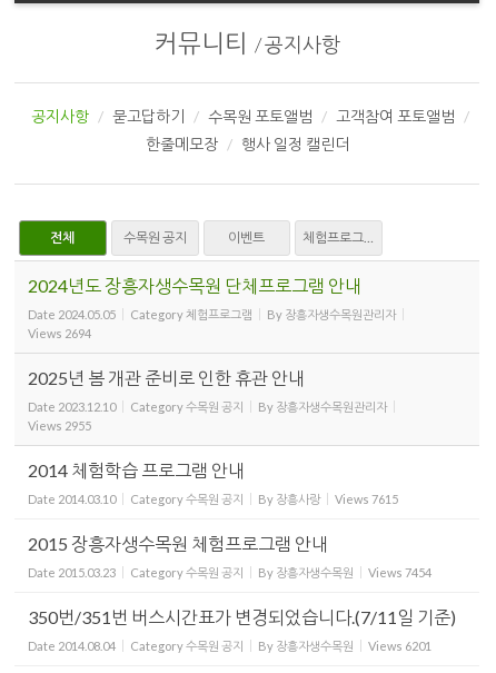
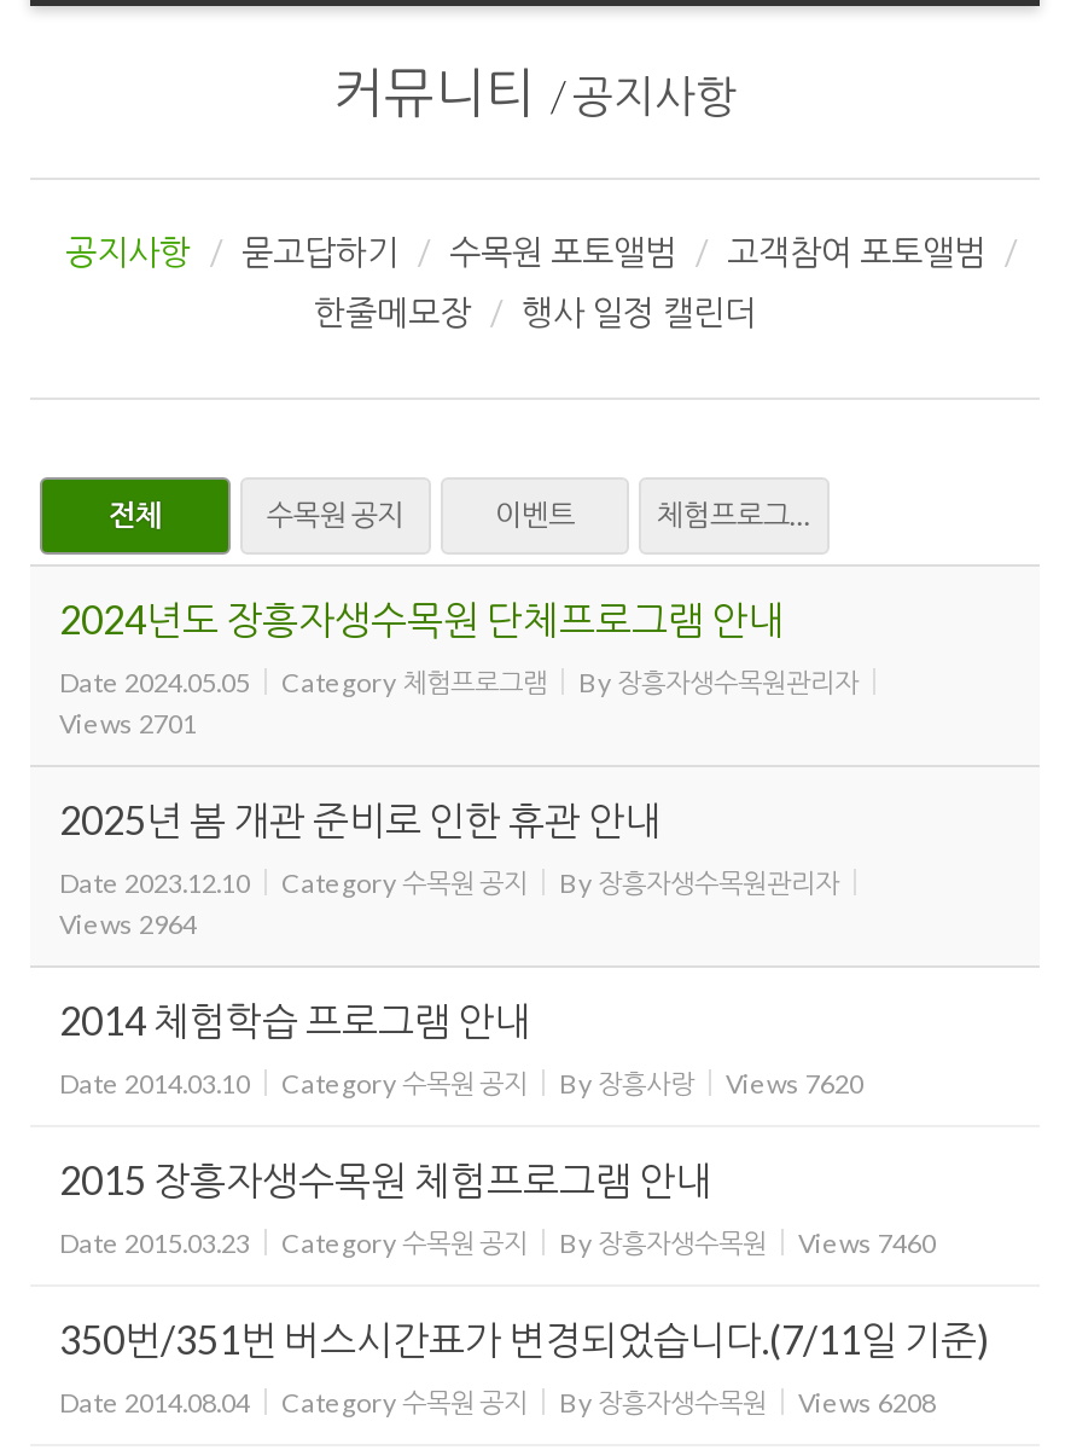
- Views 2694
+ Views 2701

- Views 2955
+ Views 2964

- Date 2014.03.10 Category 수목원 공지 By 장흥사랑 Views 7615
+ Date 2014.03.10 Category 수목원 공지 By 장흥사랑 Views 7620

- Date 2015.03.23 Category 수목원 공지 By 장흥자생수목원 Views 7454
+ Date 2015.03.23 Category 수목원 공지 By 장흥자생수목원 Views 7460

- Date 2014.08.04 Category 수목원 공지 By 장흥자생수목원 Views 6201
+ Date 2014.08.04 Category 수목원 공지 By 장흥자생수목원 Views 6208
